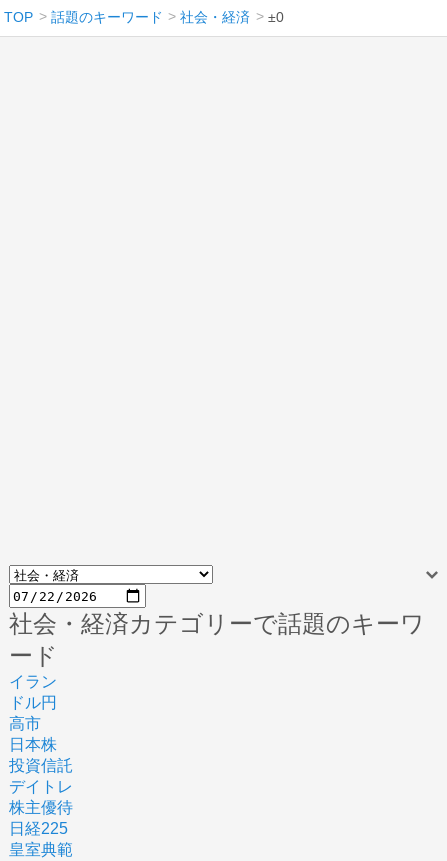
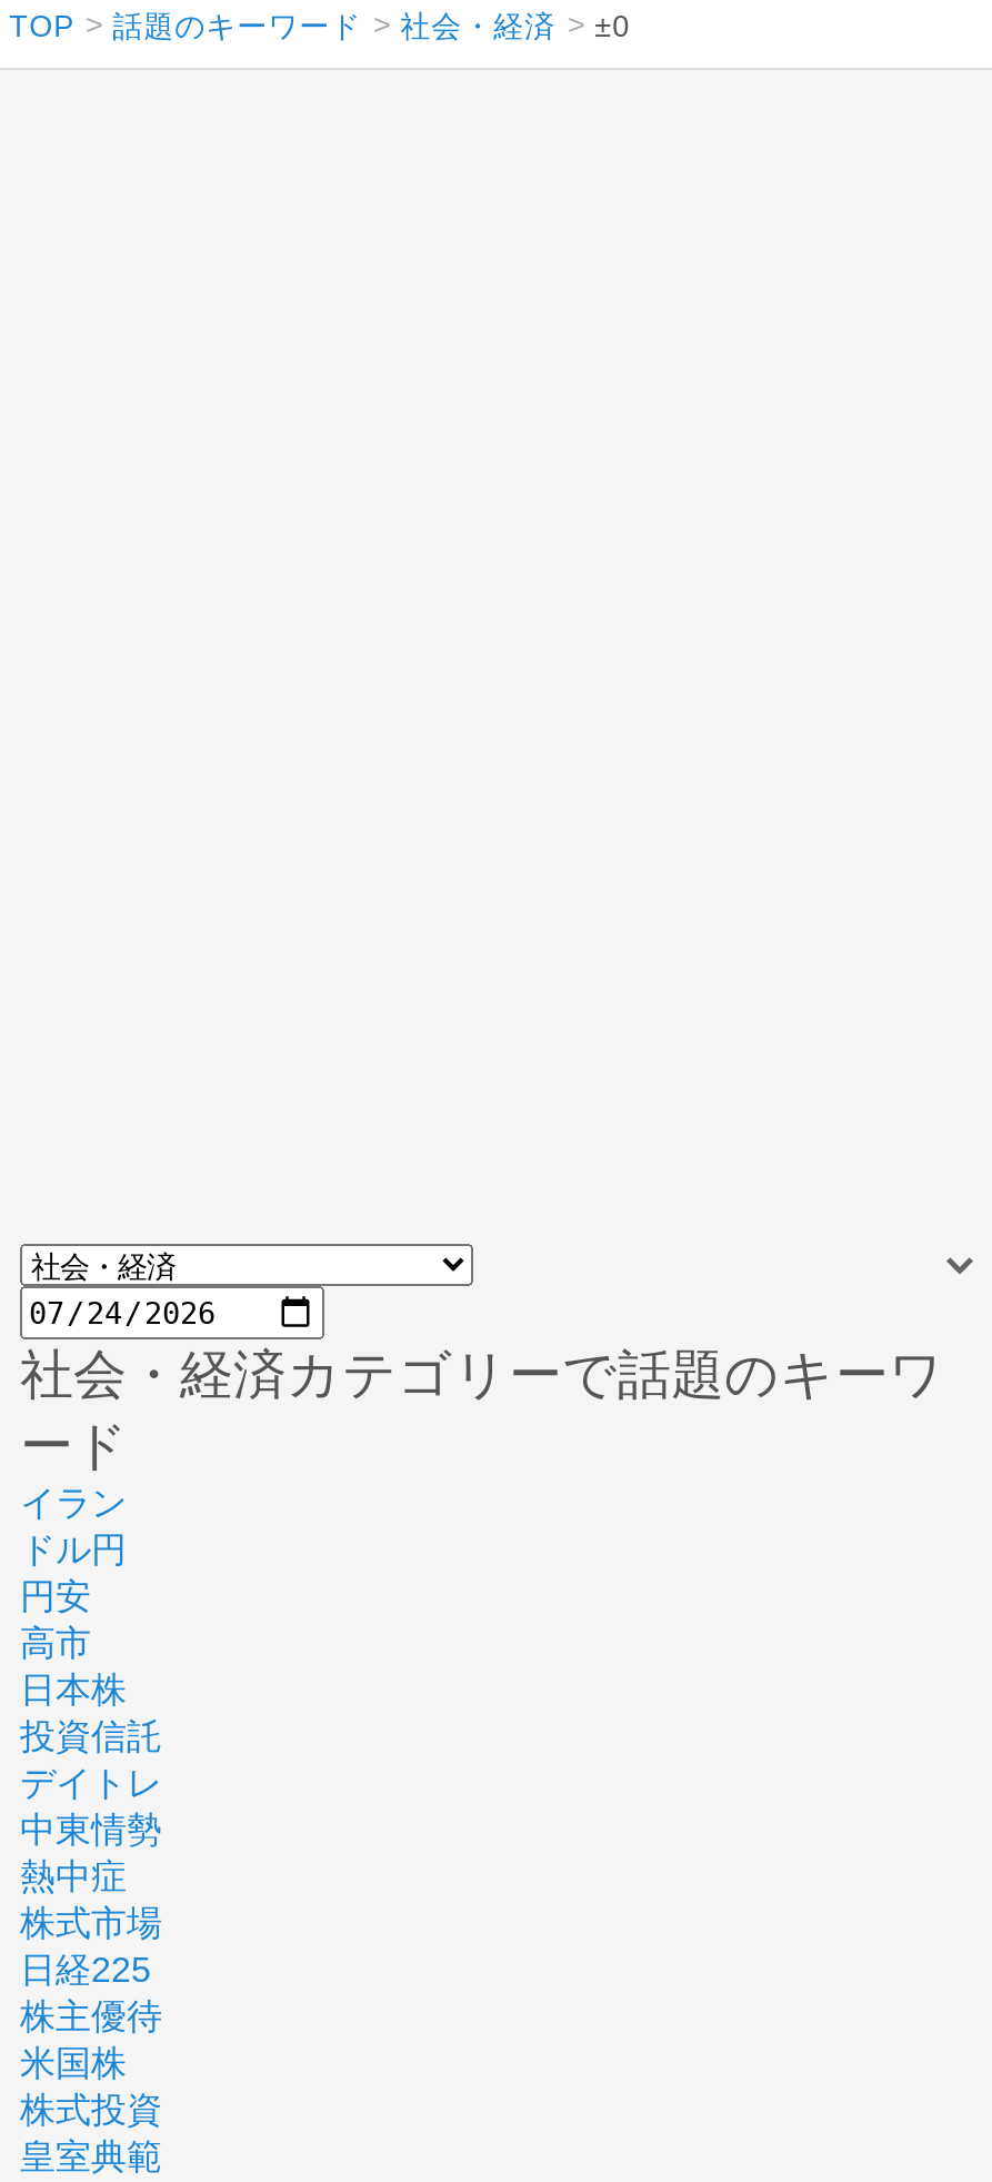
+ 円安

+ 中東情勢
+ 熱中症
+ 株式市場
+ 日経225

- 日経225
+ 米国株
+ 株式投資
